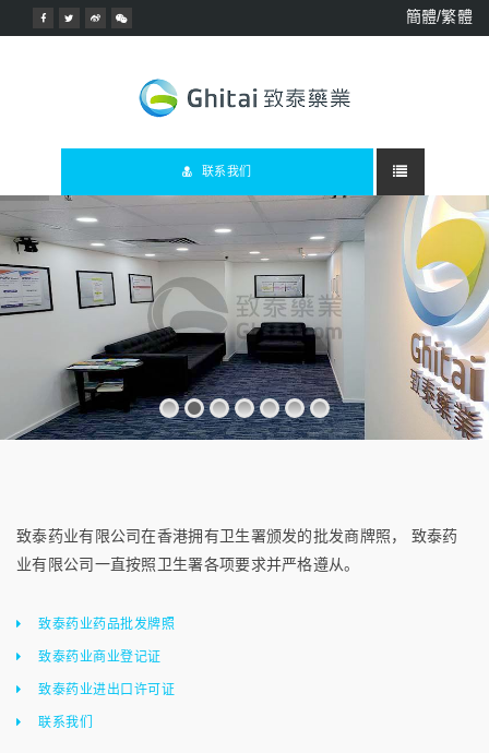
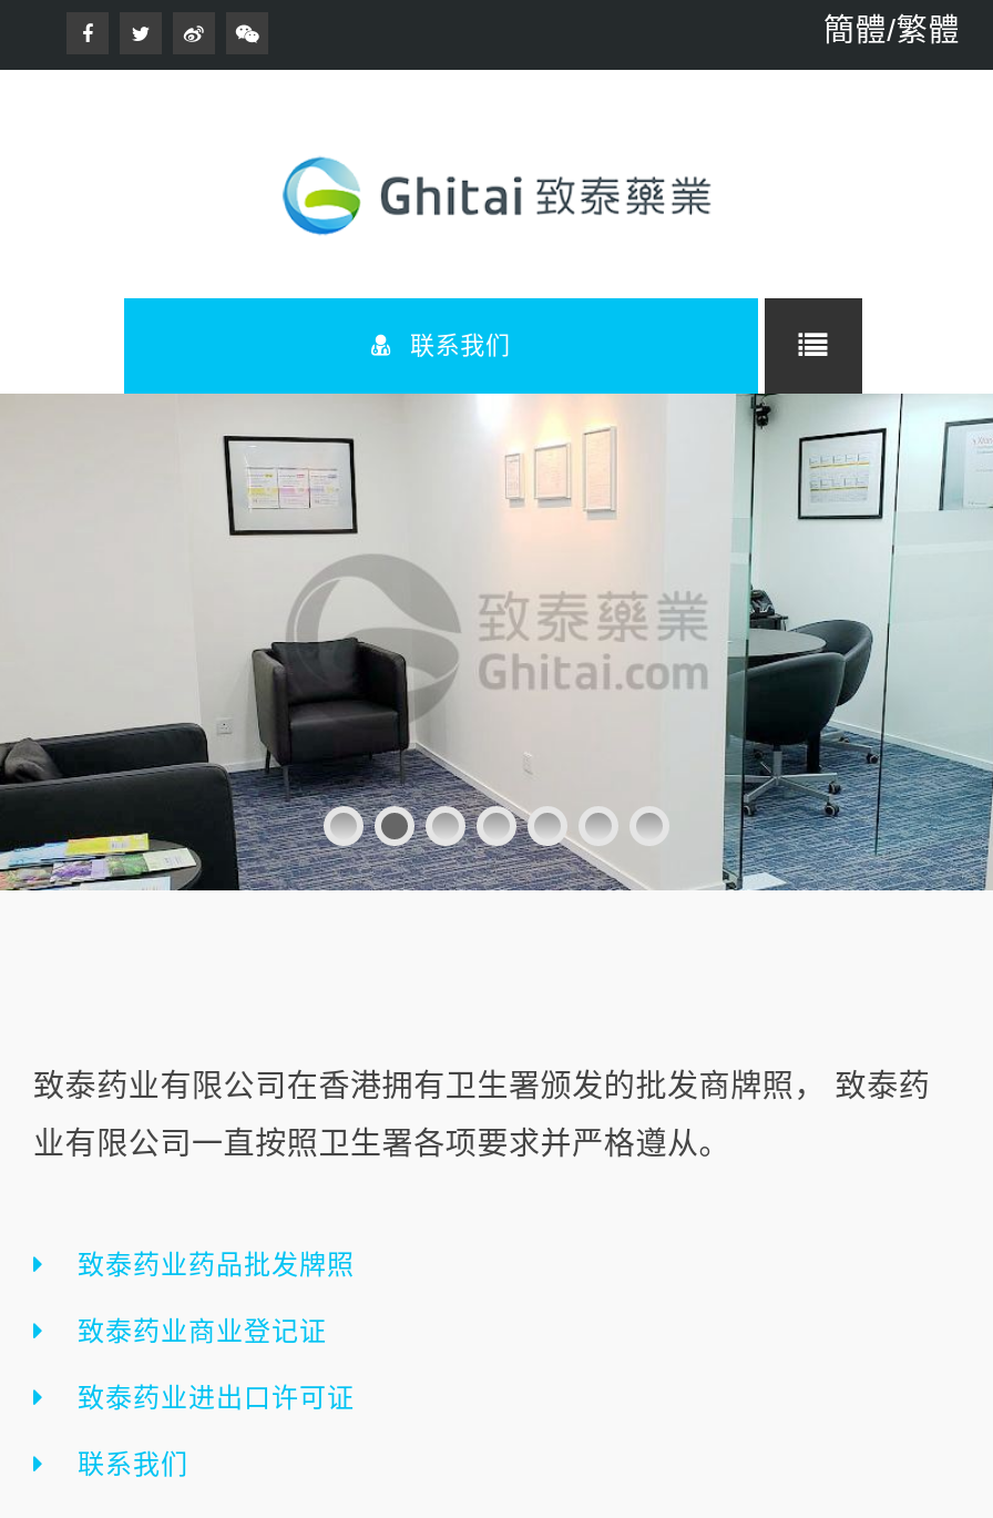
- [image]
+ [image]
